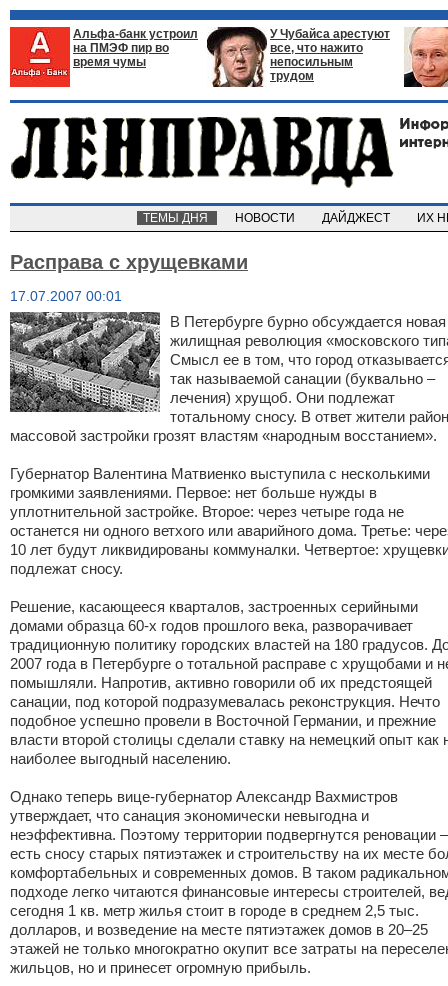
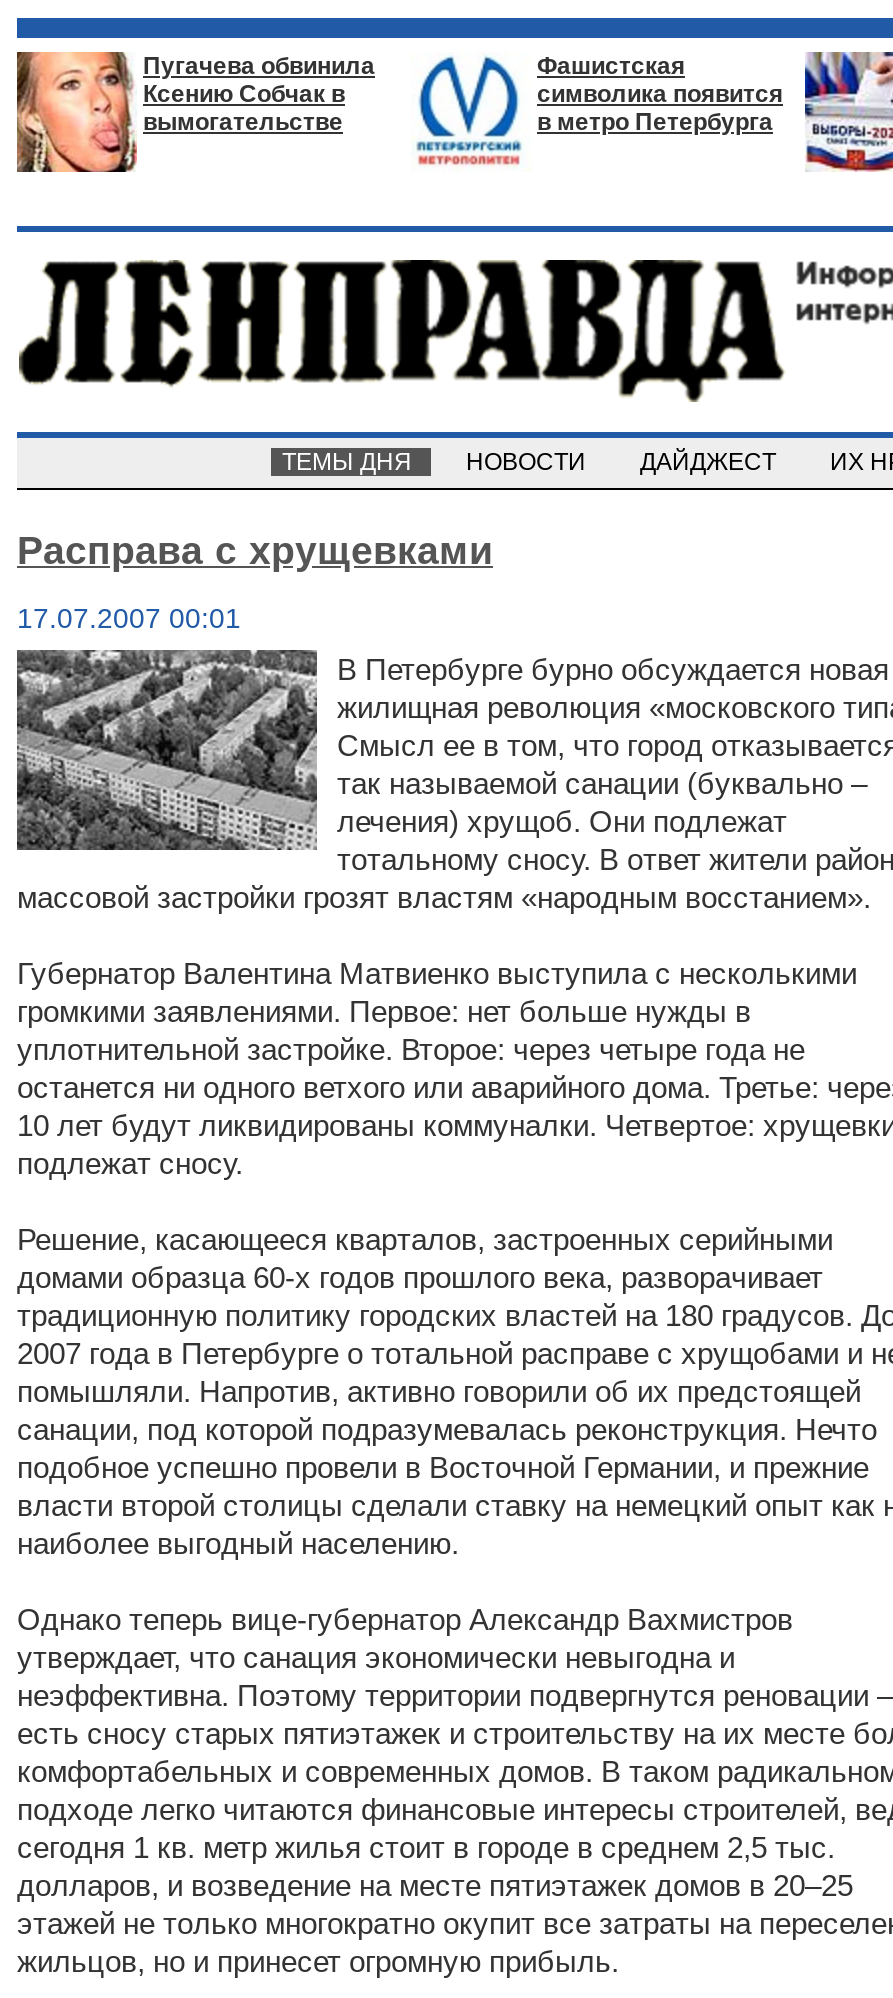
- [image]
- Альфа-банк устроил
- на ПМЭФ пир во
- время чумы
+ [image]
+ Пугачева обвинила
+ Ксению Собчак в
+ вымогательстве

- [image]
- У Чубайса арестуют
- все, что нажито
- непосильным
- трудом
+ [image]
+ Фашистская
+ символика появится
+ в метро Петербурга

- [image]
+ [image]
